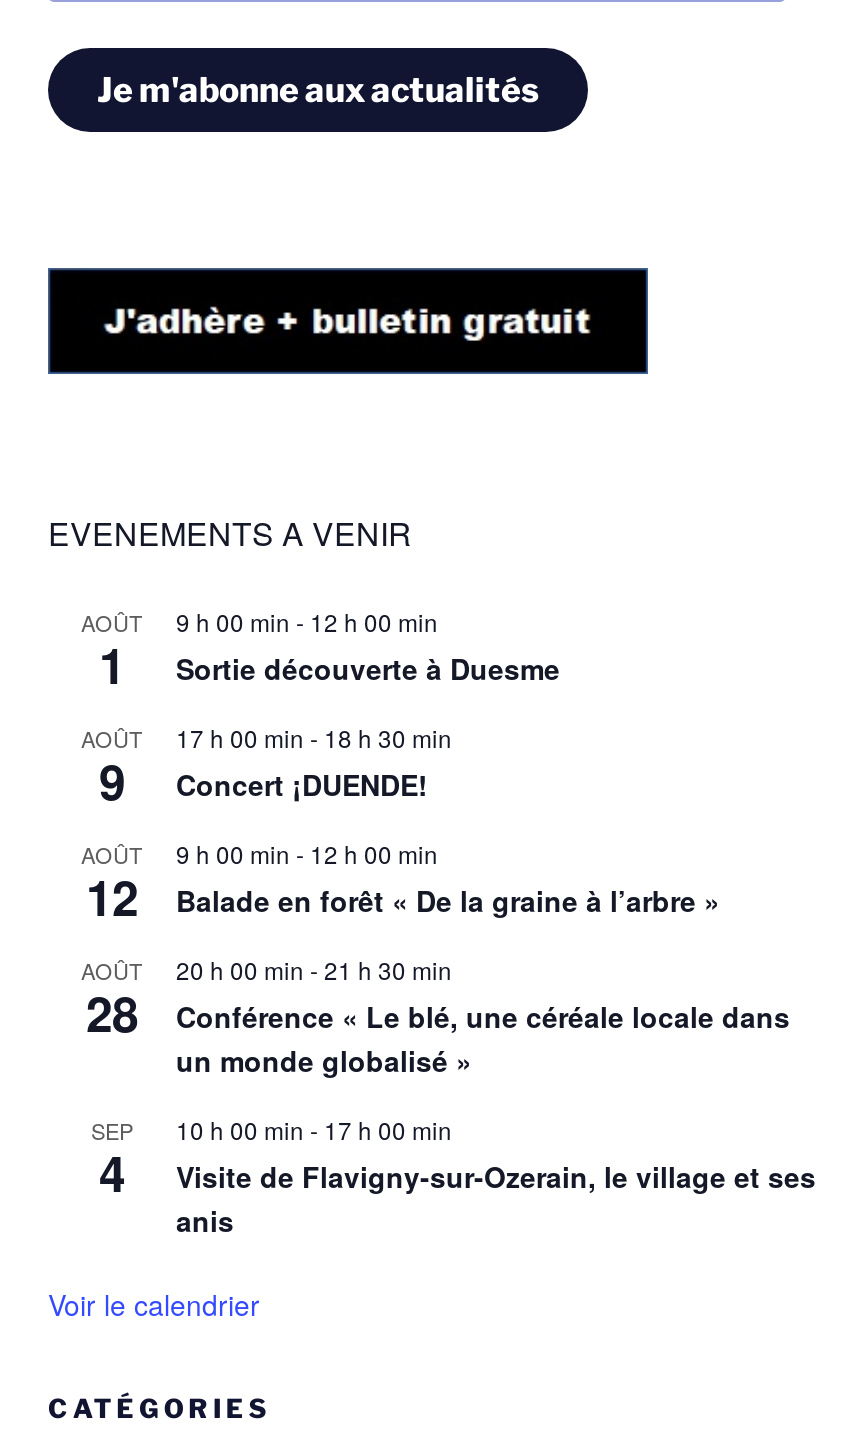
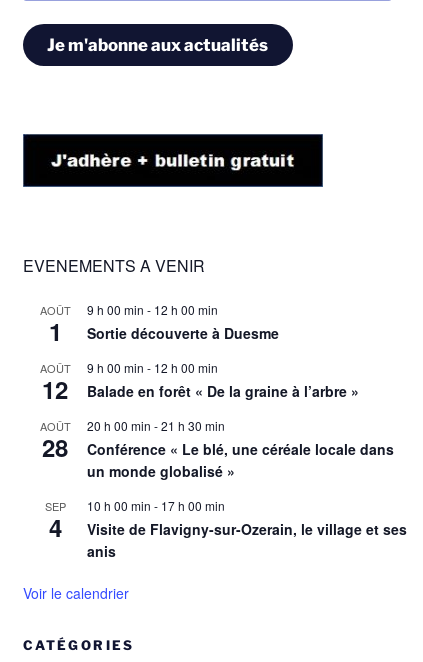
- 17 h 00 min - 18 h 30 min
- Concert ¡DUENDE!
- AOÛT

- 9
